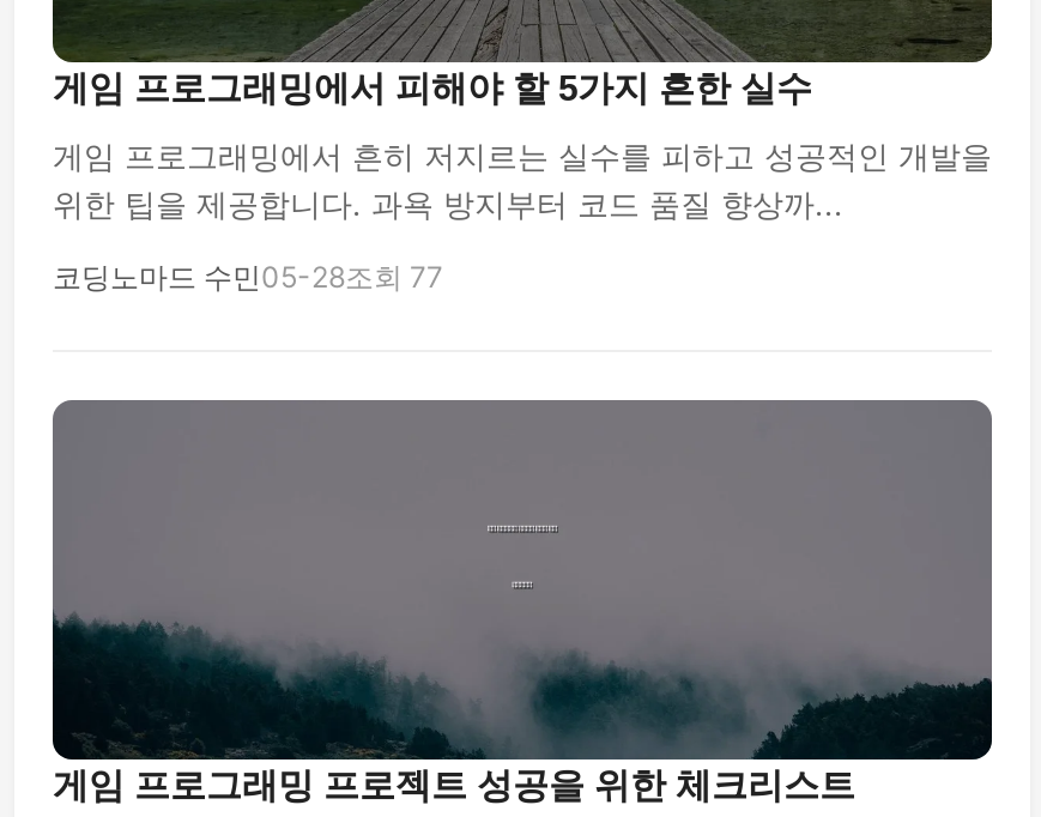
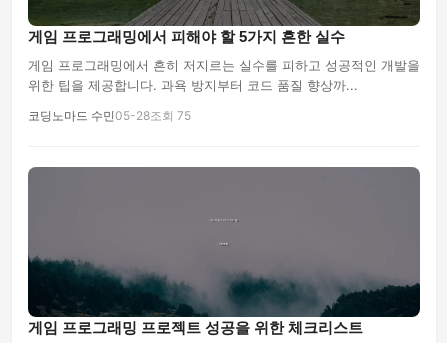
- 코딩노마드 수민 05-28조회 77
+ 코딩노마드 수민 05-28조회 75
